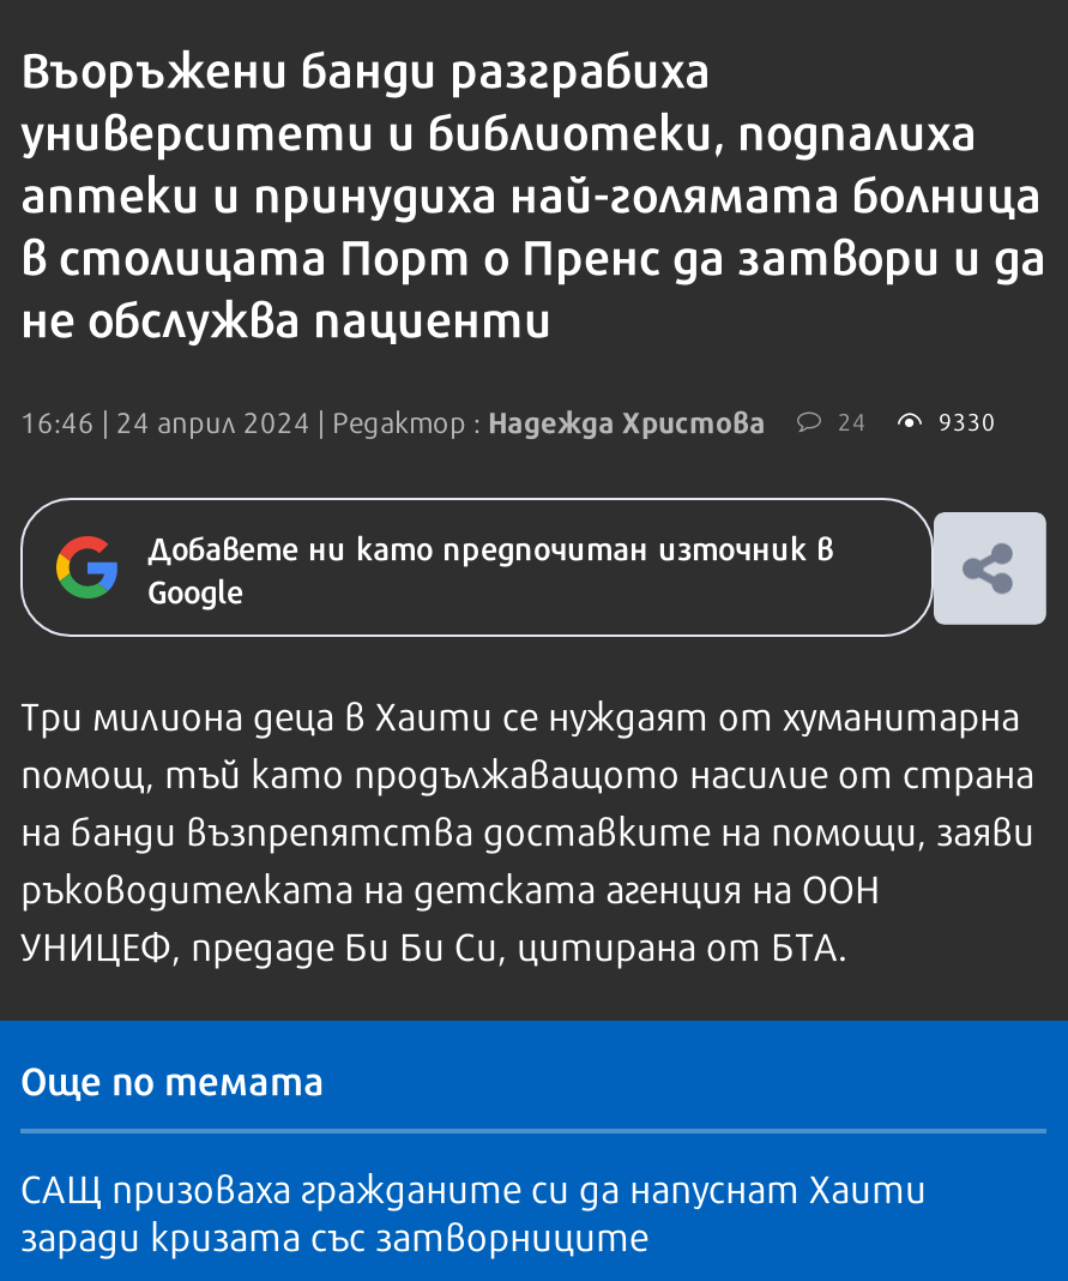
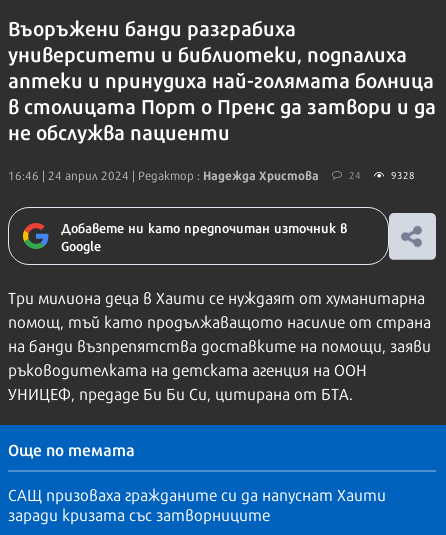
- 9330
+ 9328
